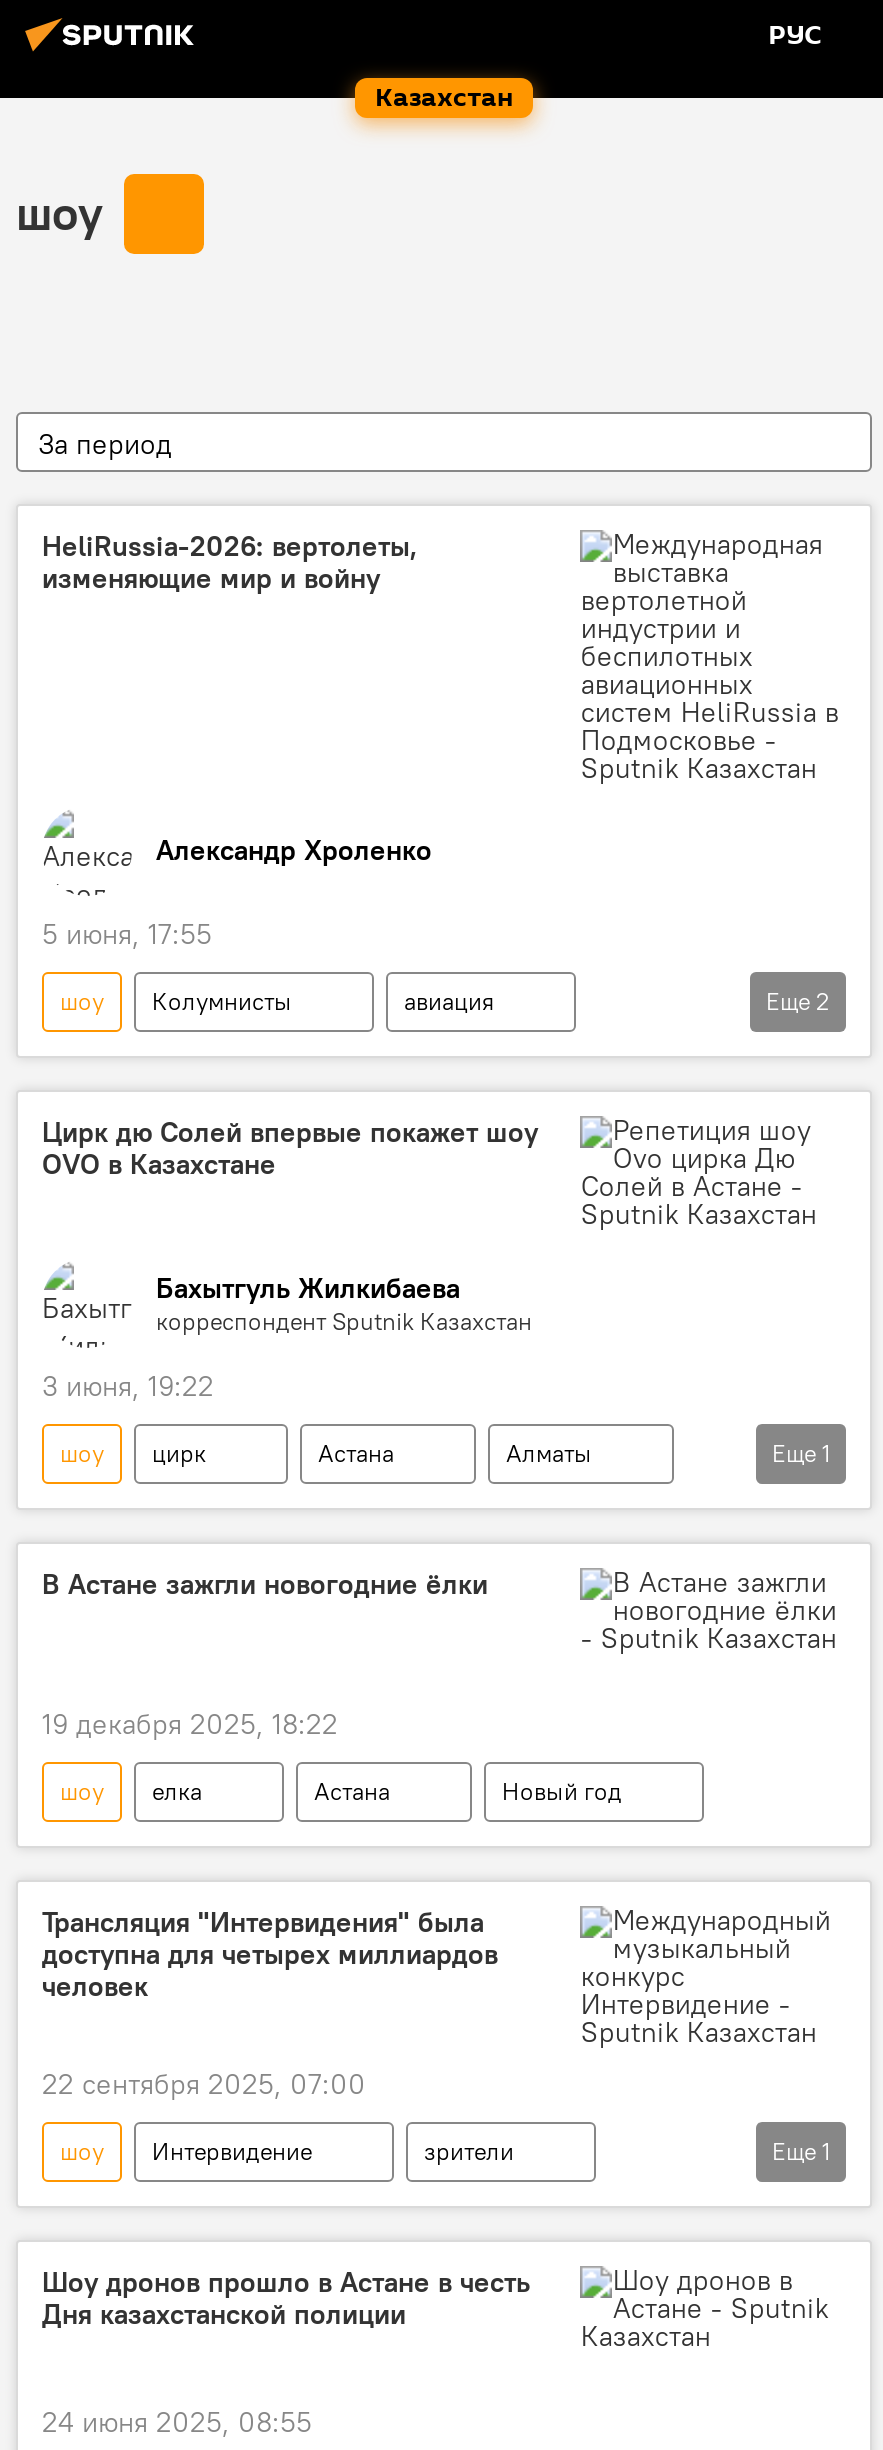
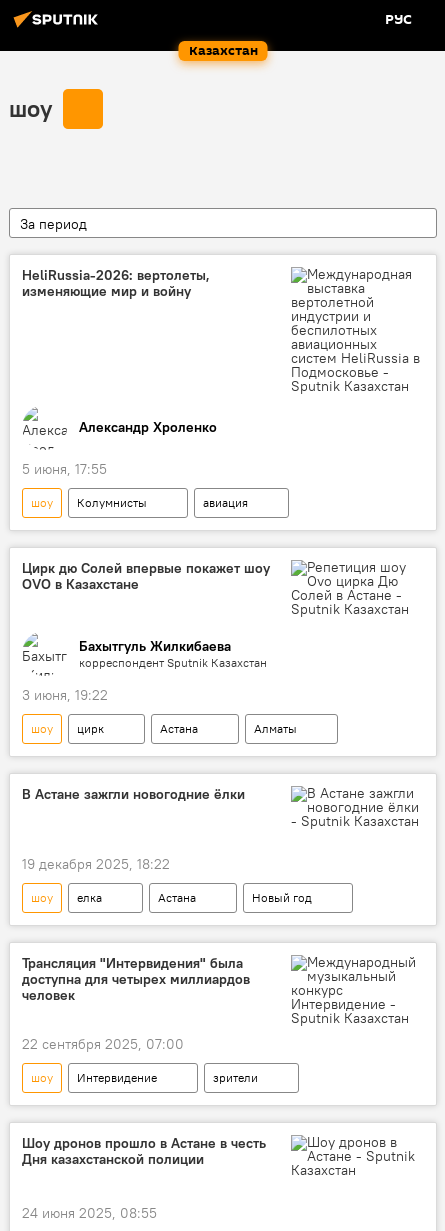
- Еще 2

- Еще 1

- Еще 1
